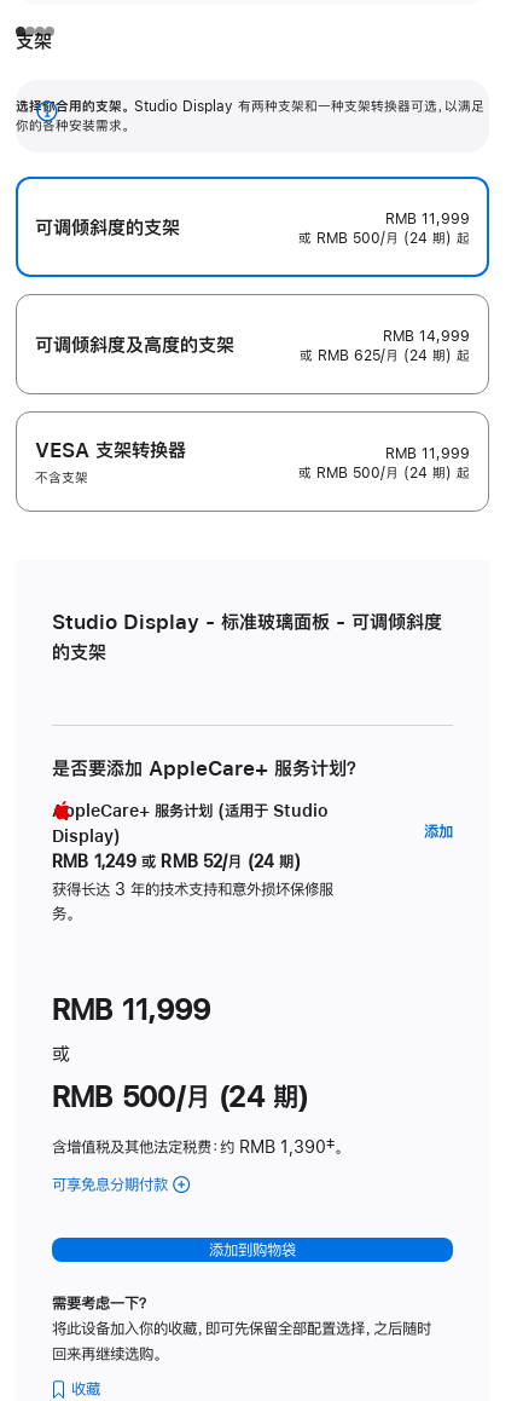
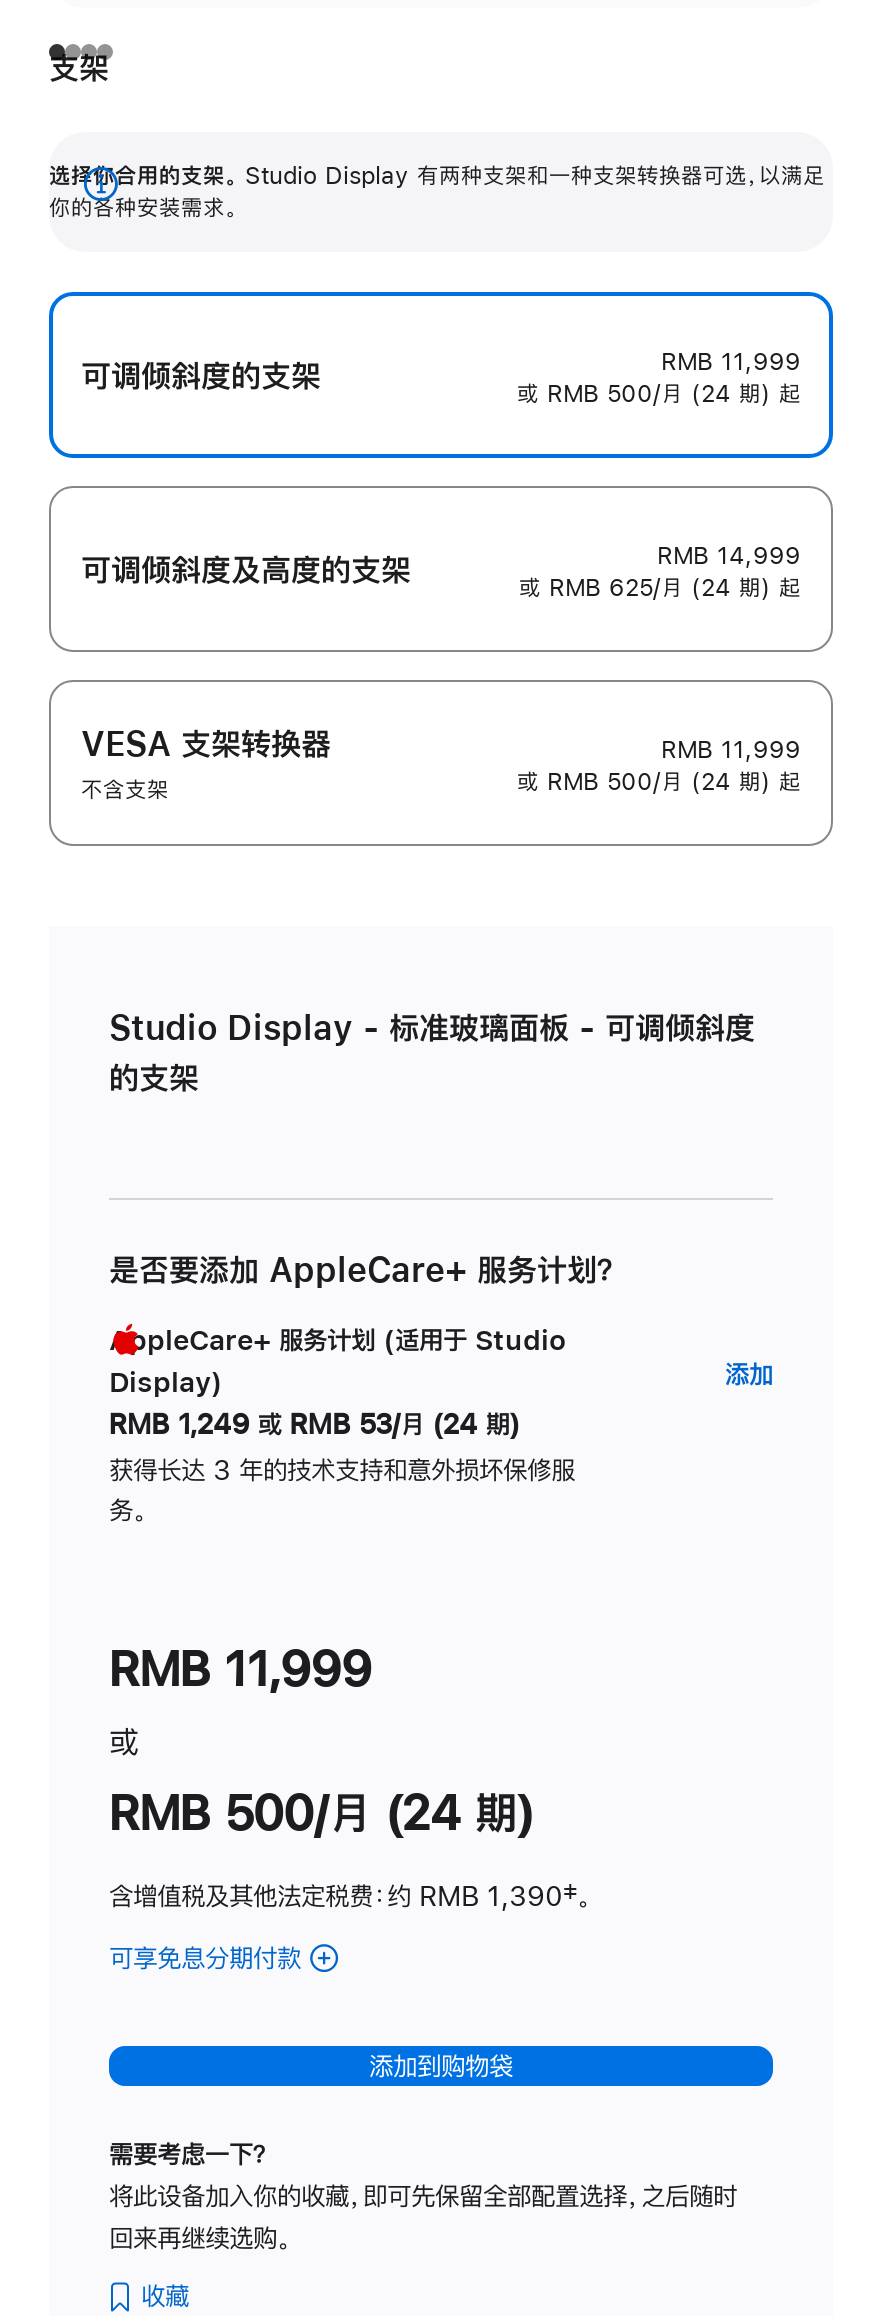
- RMB 1,249 或 RMB 52/月 (24 期)
+ RMB 1,249 或 RMB 53/月 (24 期)
